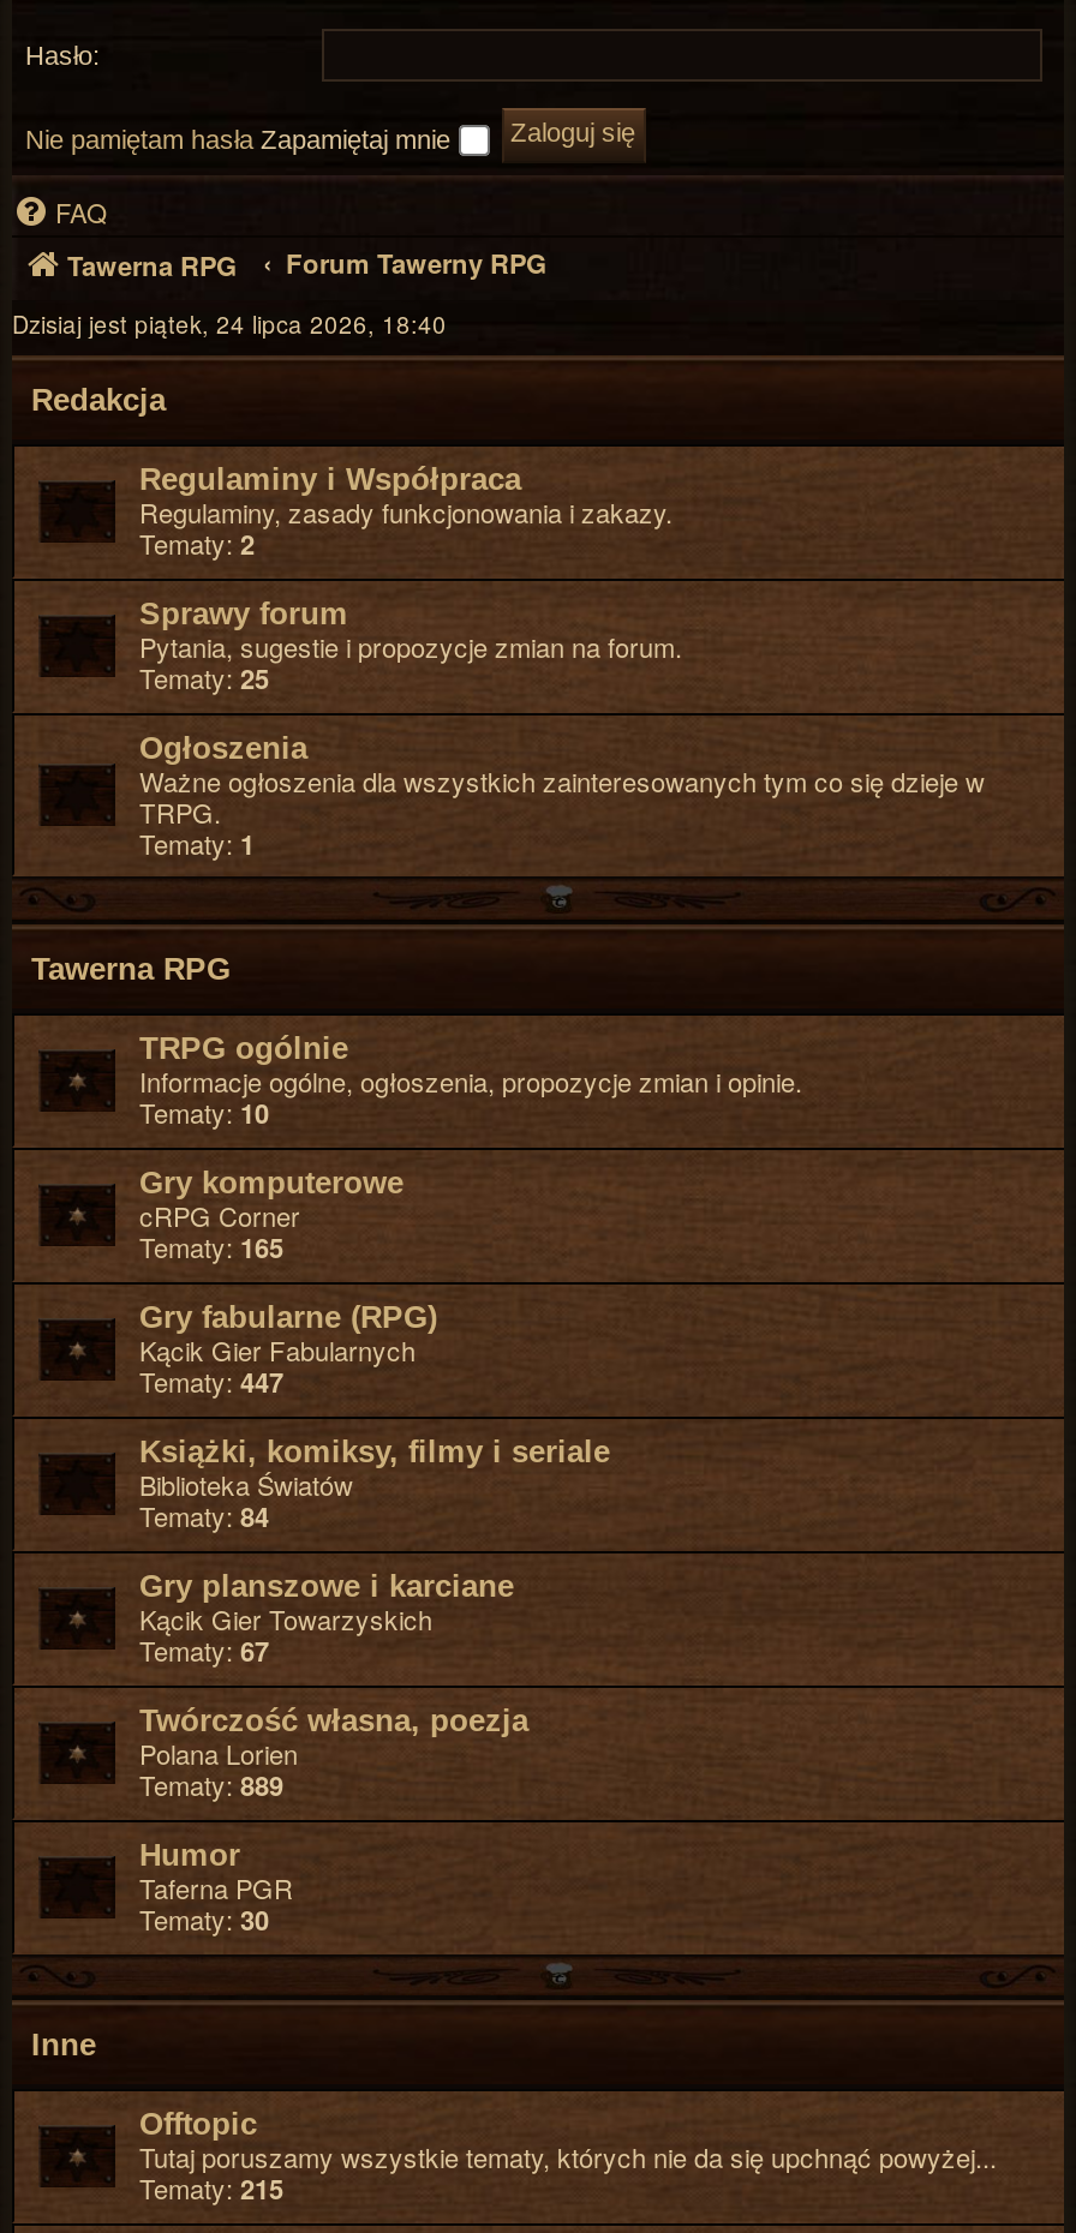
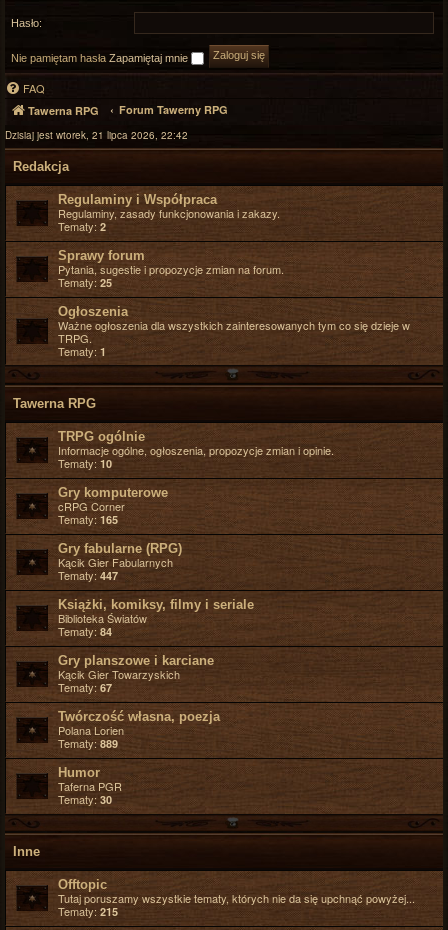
- Dzisiaj jest piątek, 24 lipca 2026, 18:40
+ Dzisiaj jest wtorek, 21 lipca 2026, 22:42
